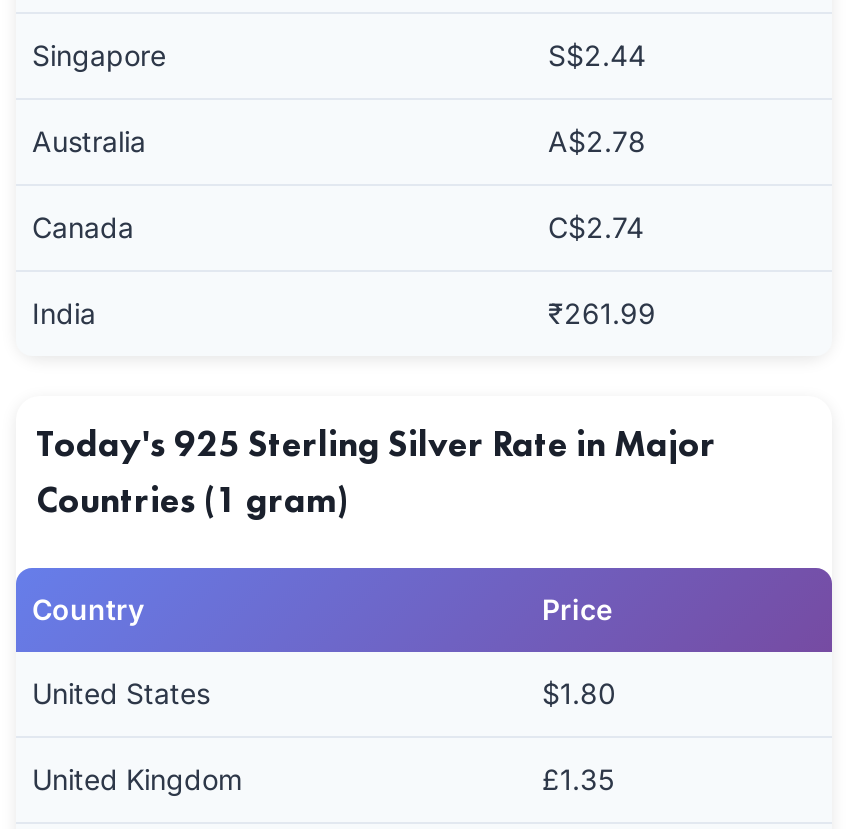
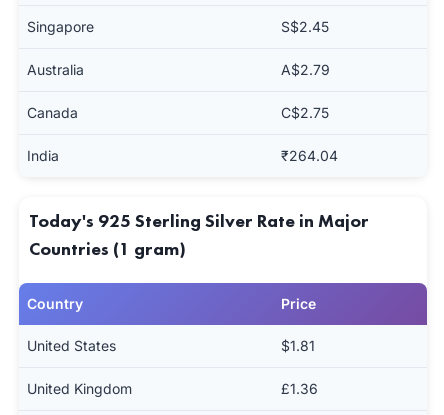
- S$2.44
+ S$2.45

- A$2.78
+ A$2.79

- C$2.74
+ C$2.75

- ₹261.99
+ ₹264.04

- $1.80
+ $1.81

- £1.35
+ £1.36
